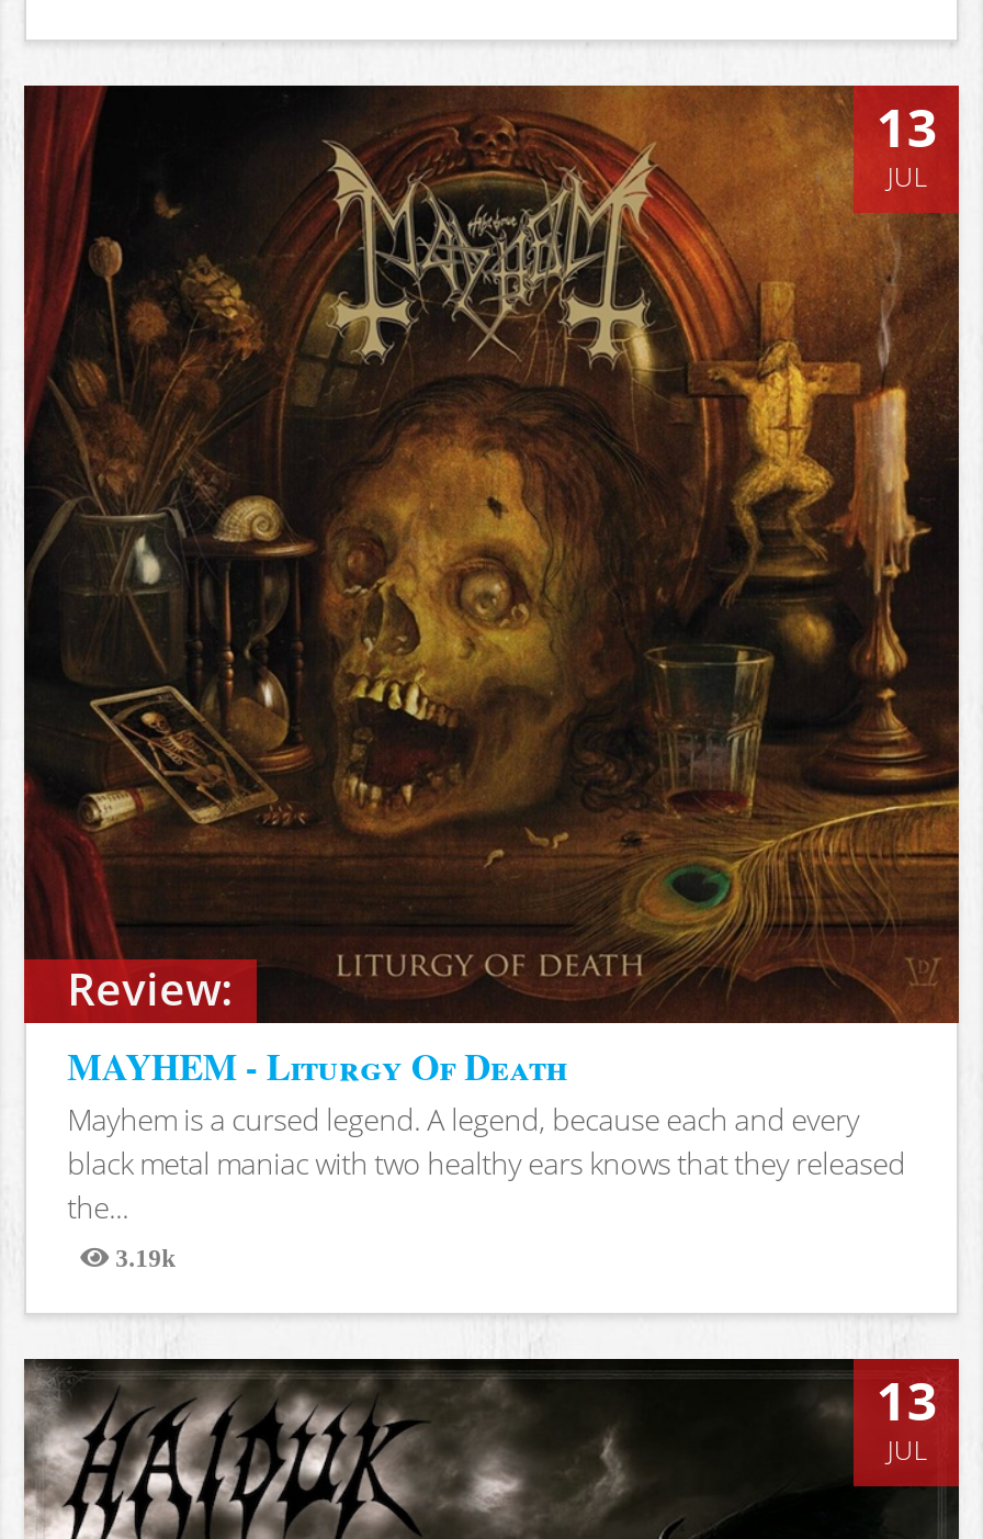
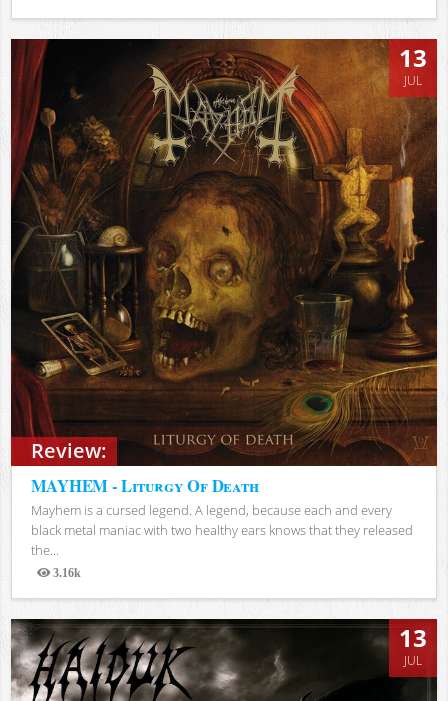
- 3.19k
+ 3.16k
